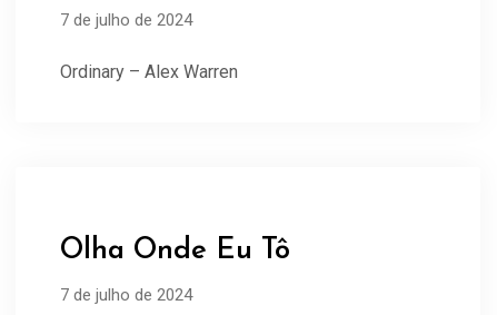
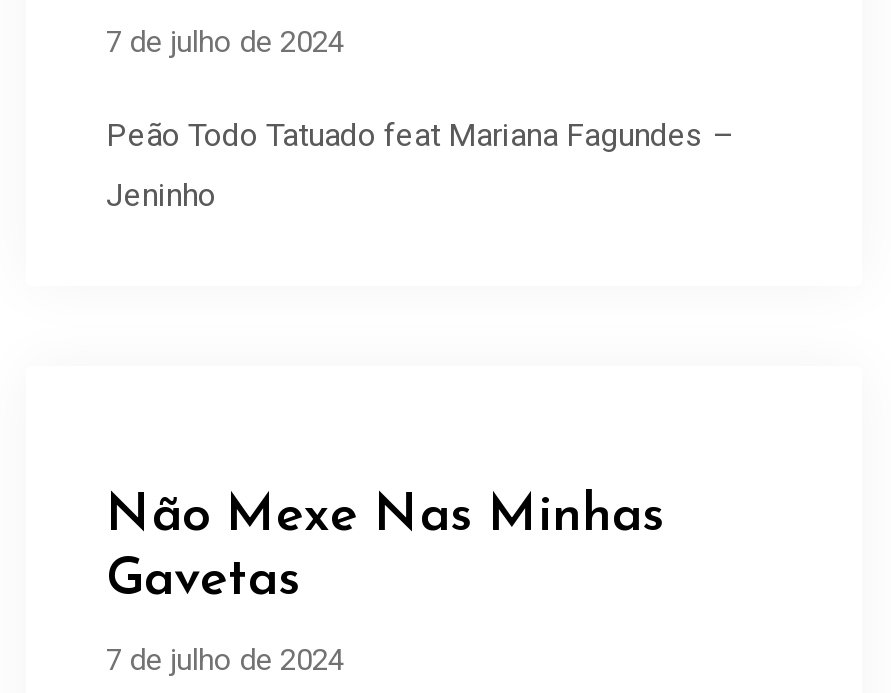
- Ordinary – Alex Warren
+ Peão Todo Tatuado feat Mariana Fagundes –
+ Jeninho

- Olha Onde Eu Tô
+ Não Mexe Nas Minhas
+ Gavetas
